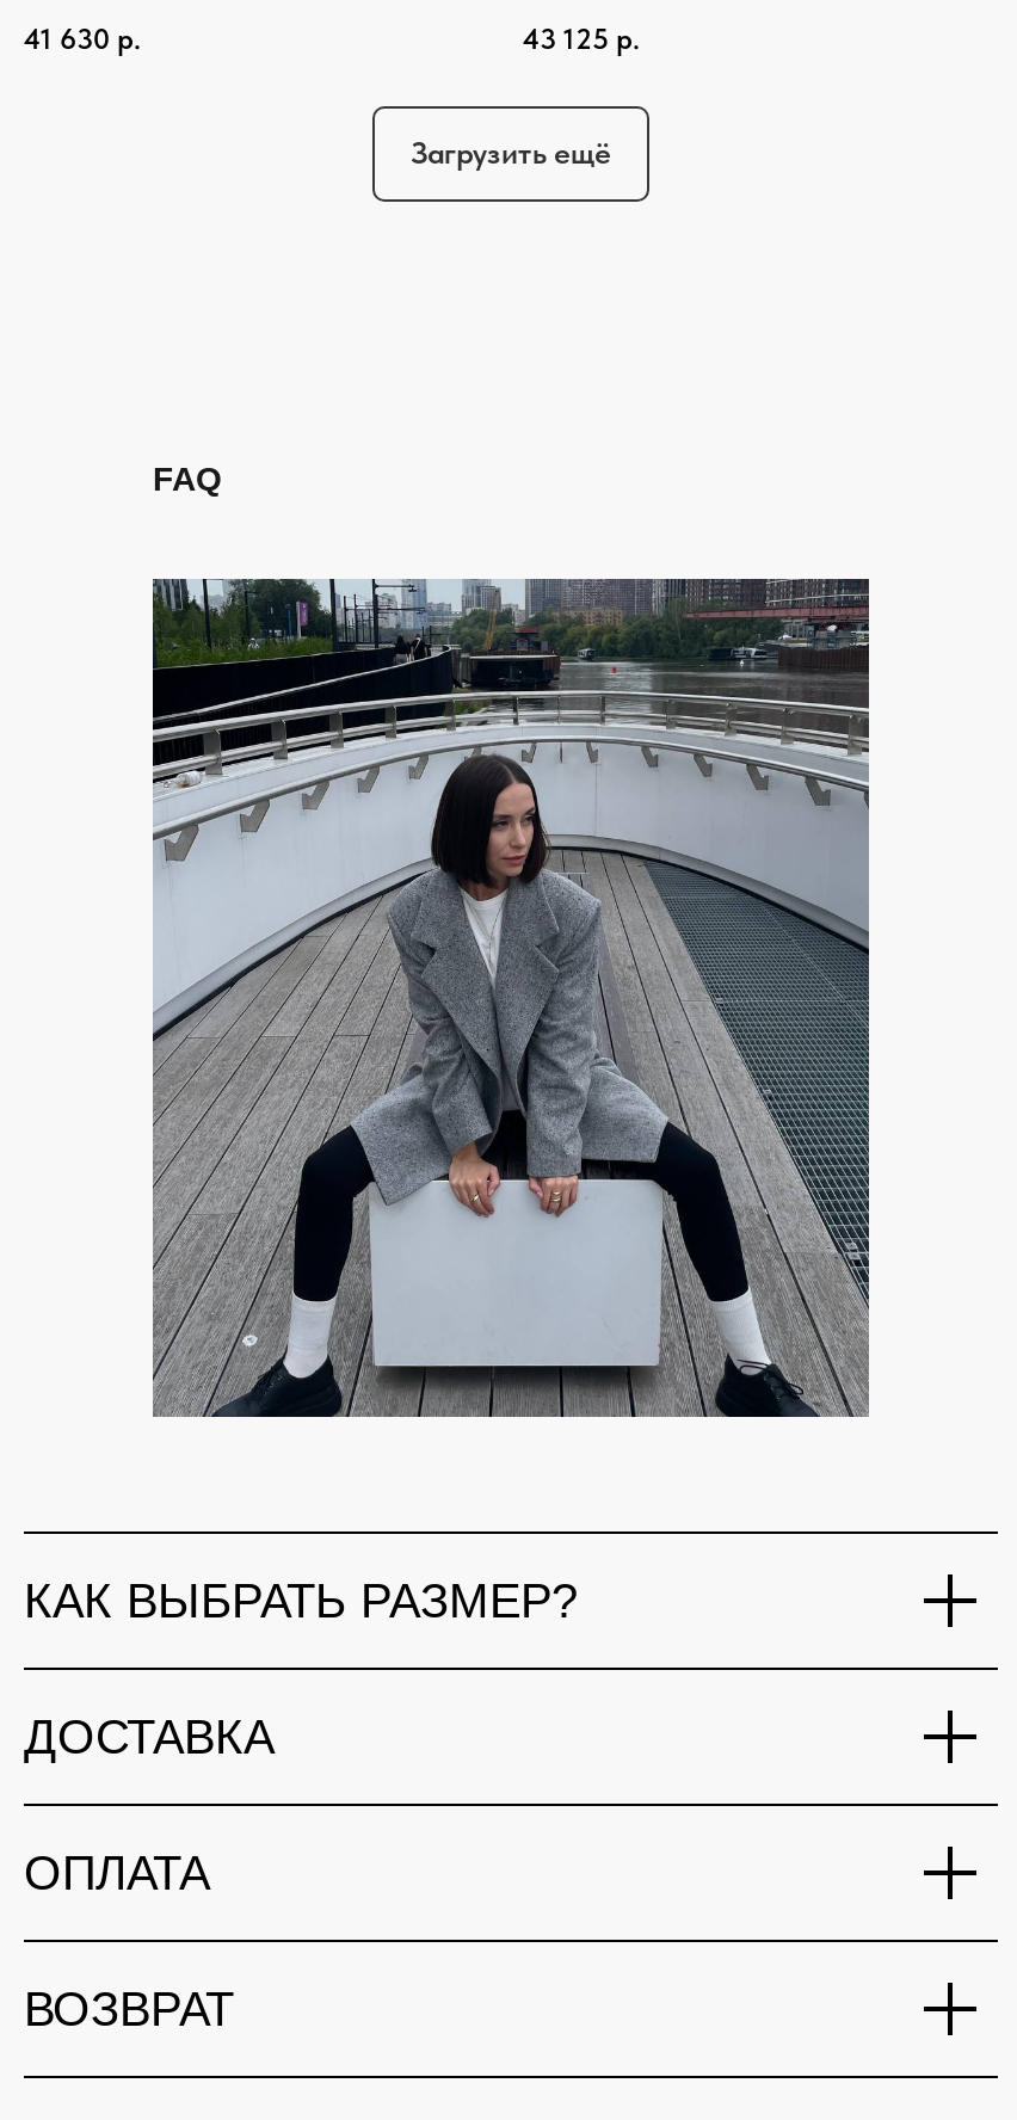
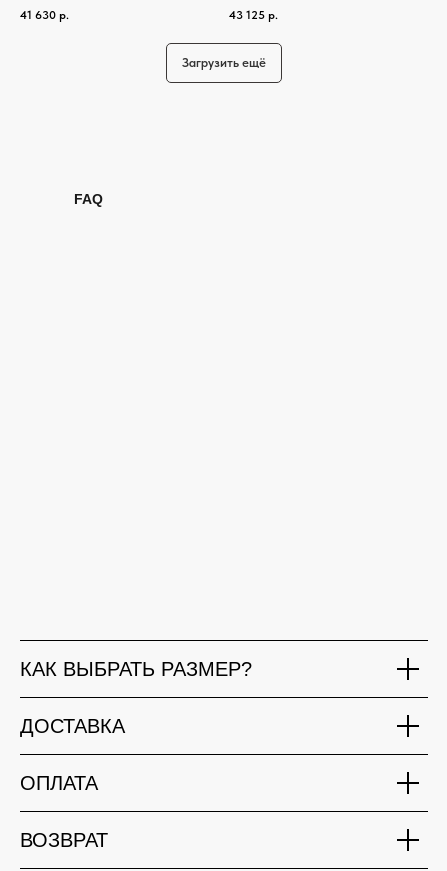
- [image]
